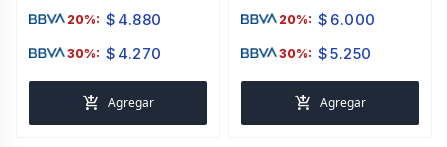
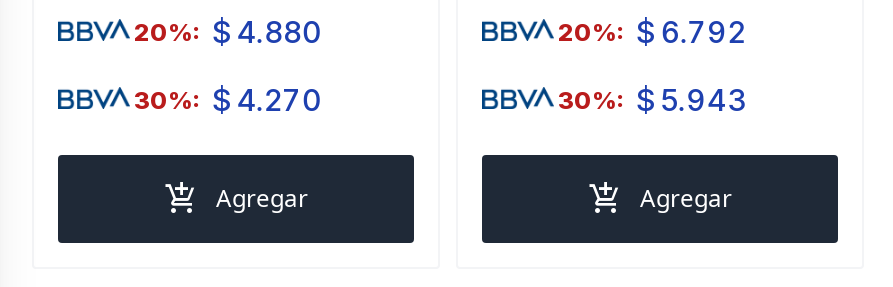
- 20%: $ 6.000
+ 20%: $ 6.792

- 30%: $ 5.250
+ 30%: $ 5.943
